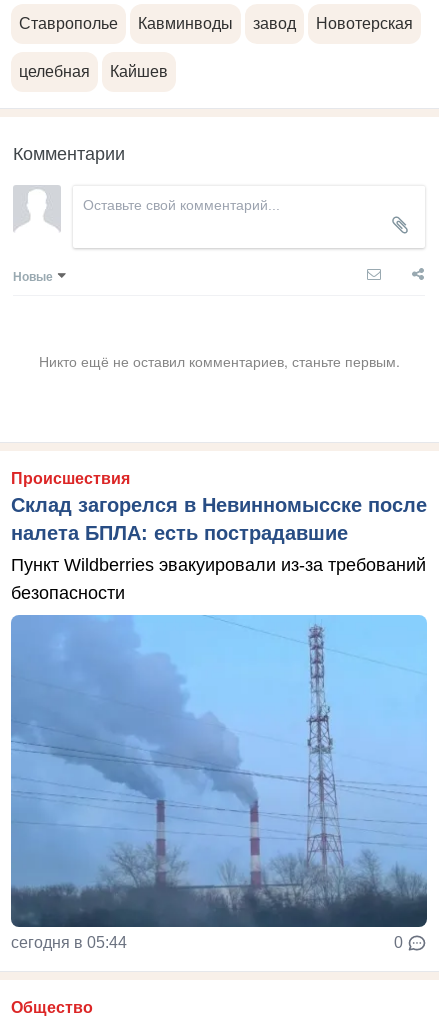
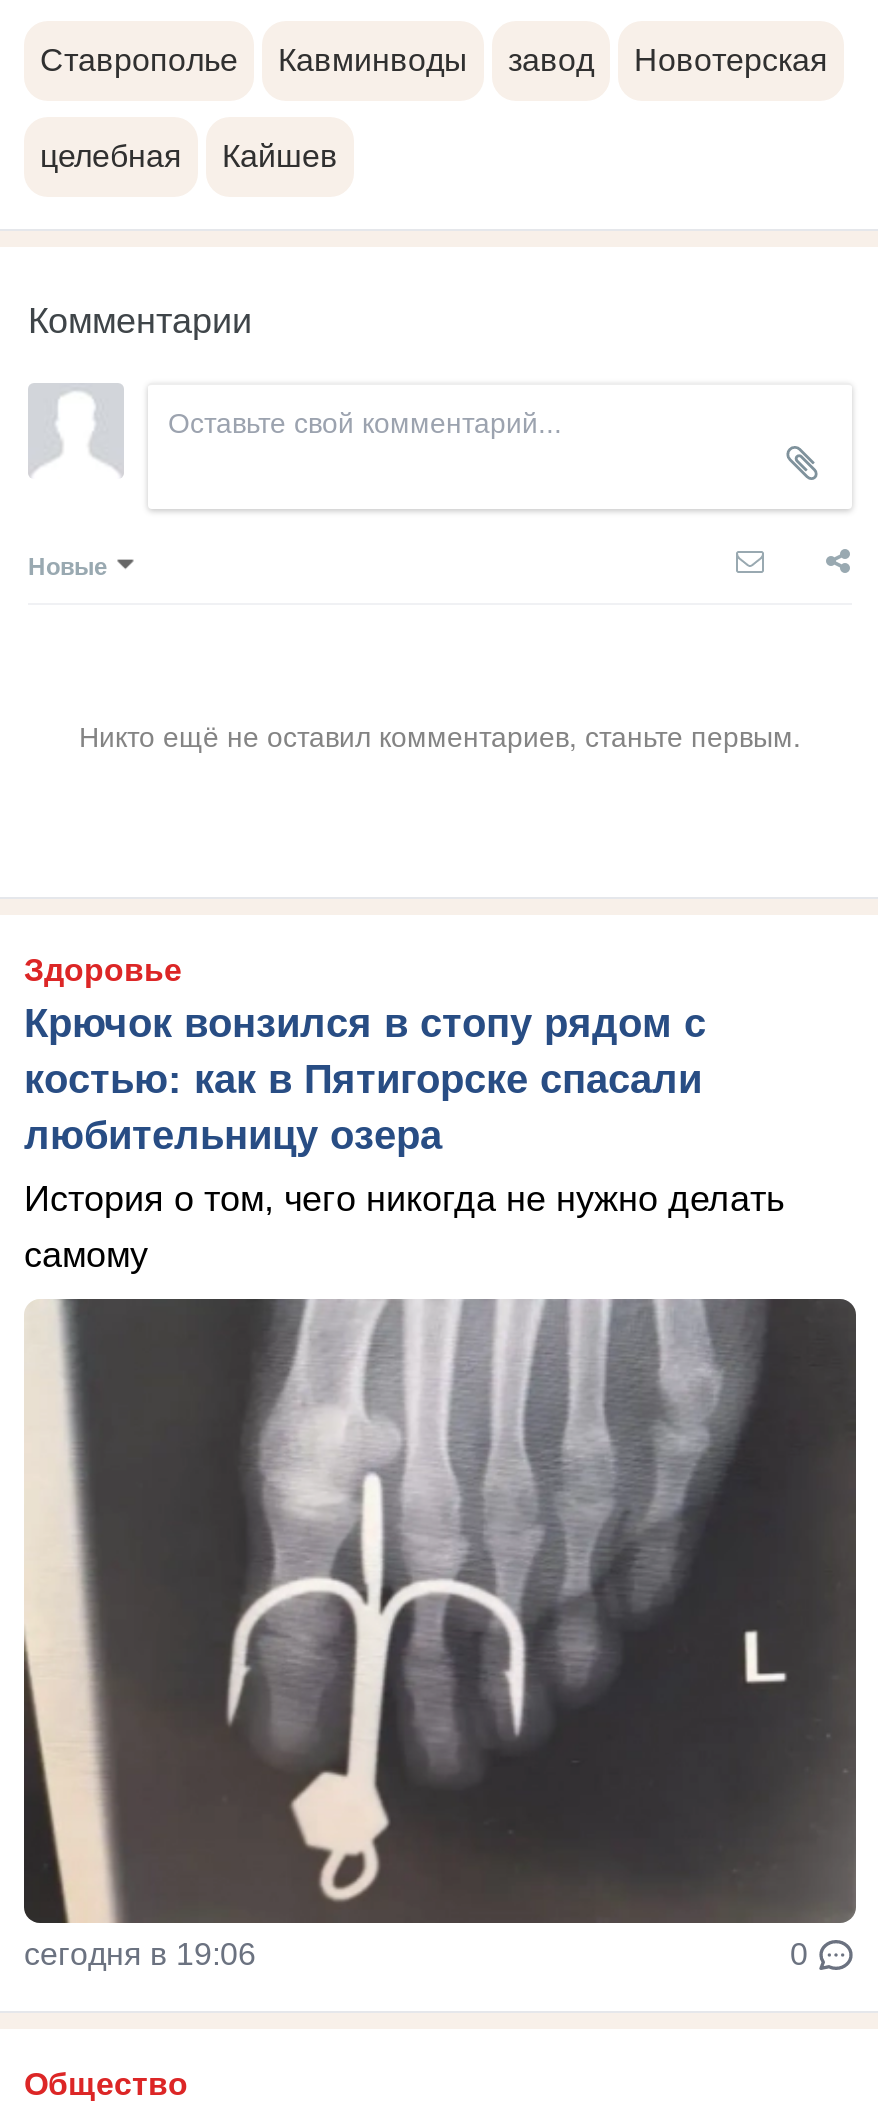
- Происшествия
- Склад загорелся в Невинномысске после
- налета БПЛА: есть пострадавшие
+ Здоровье
+ Крючок вонзился в стопу рядом с
+ костью: как в Пятигорске спасали
+ любительницу озера

- Пункт Wildberries эвакуировали из-за требований
- безопасности
+ История о том, чего никогда не нужно делать
+ самому

- [image]
- сегодня в 05:44
+ [image]
+ сегодня в 19:06
